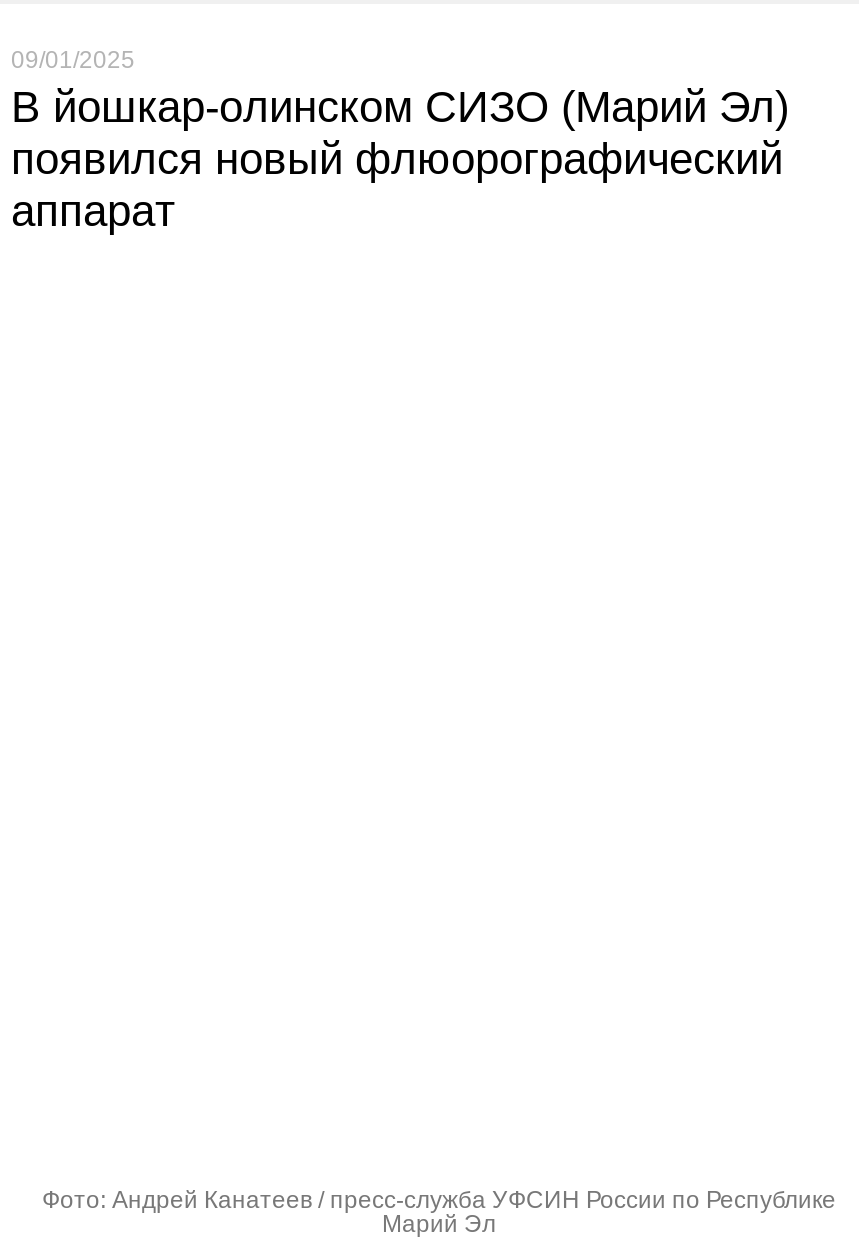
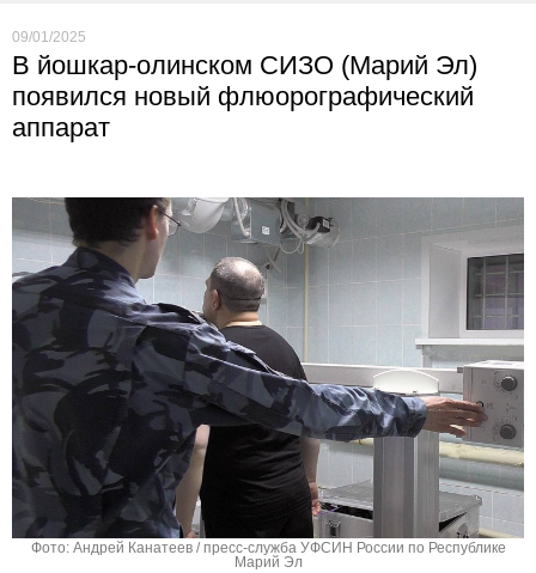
+ [image]
